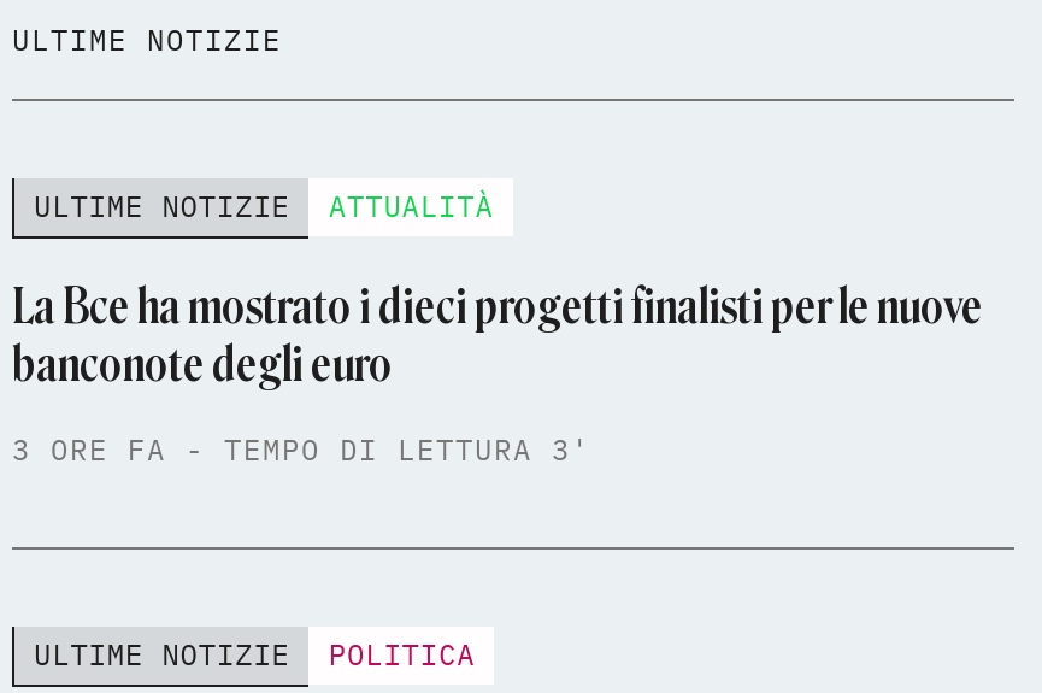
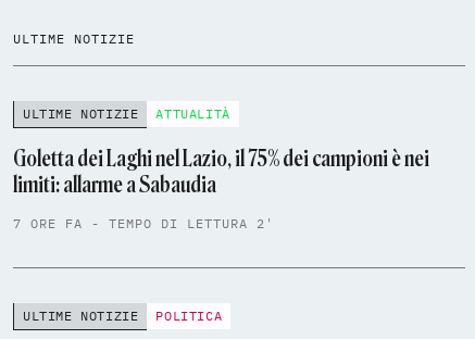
- La Bce ha mostrato i dieci progetti finalisti per le nuove
- banconote degli euro
+ Goletta dei Laghi nel Lazio, il 75% dei campioni è nei
+ limiti: allarme a Sabaudia

- 3 ORE FA - TEMPO DI LETTURA 3'
+ 7 ORE FA - TEMPO DI LETTURA 2'
